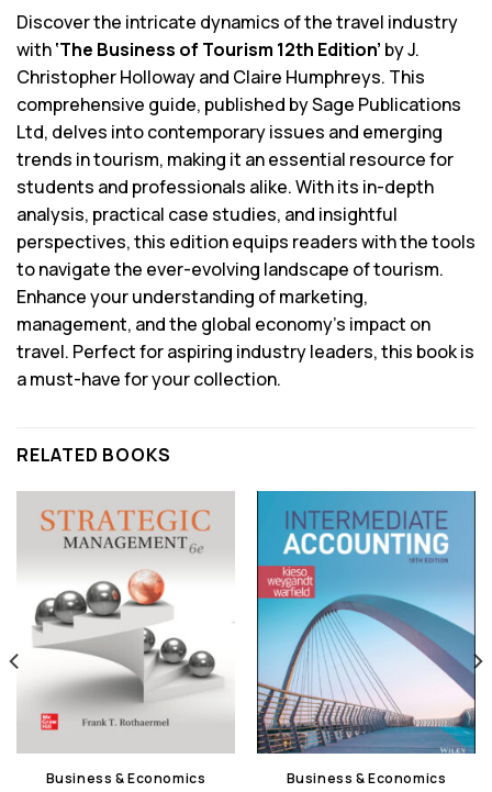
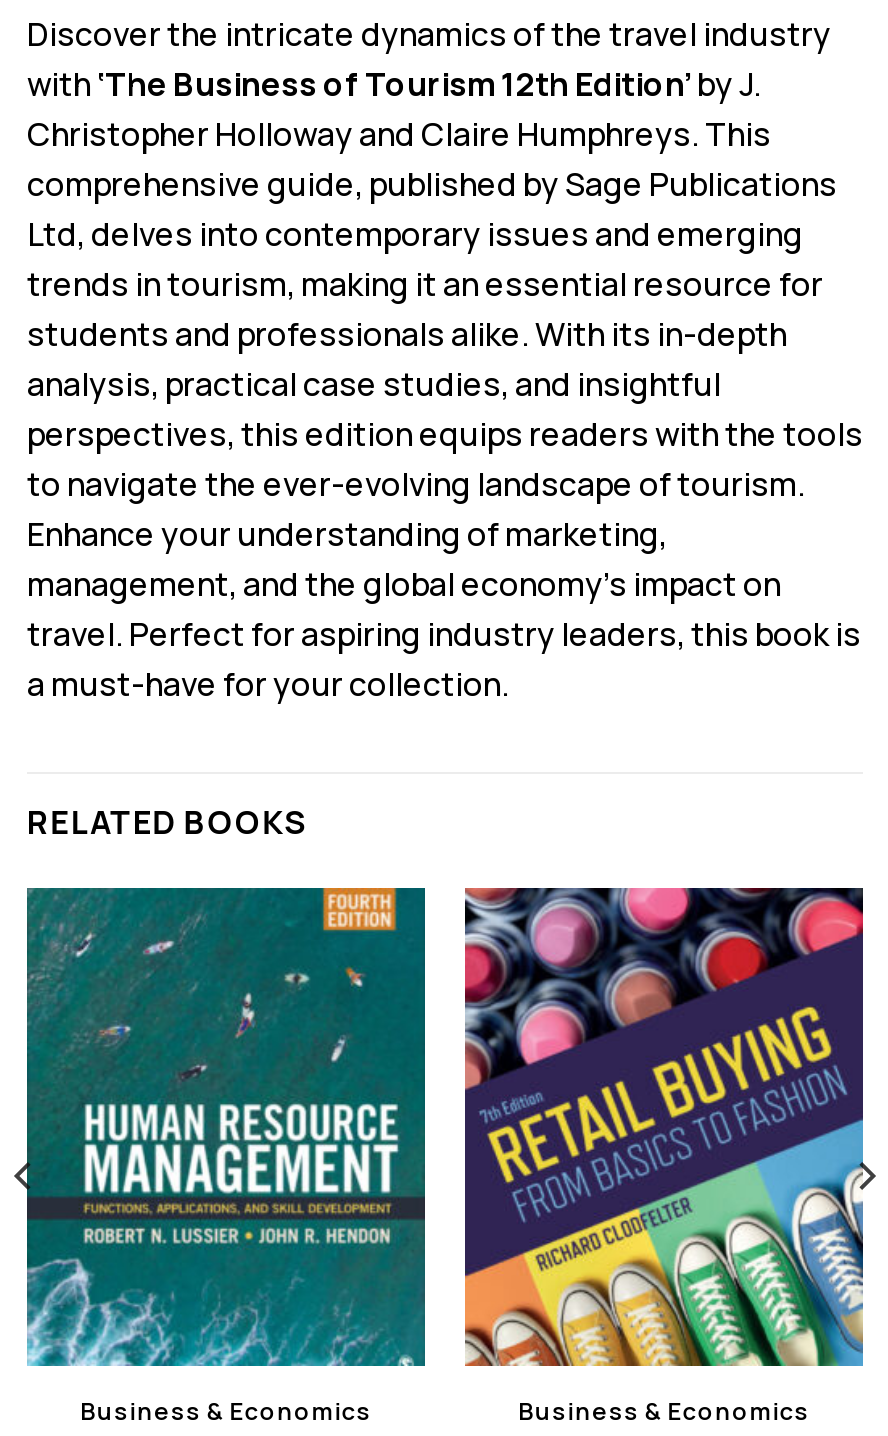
- [image]
+ [image]

- [image]
+ [image]
